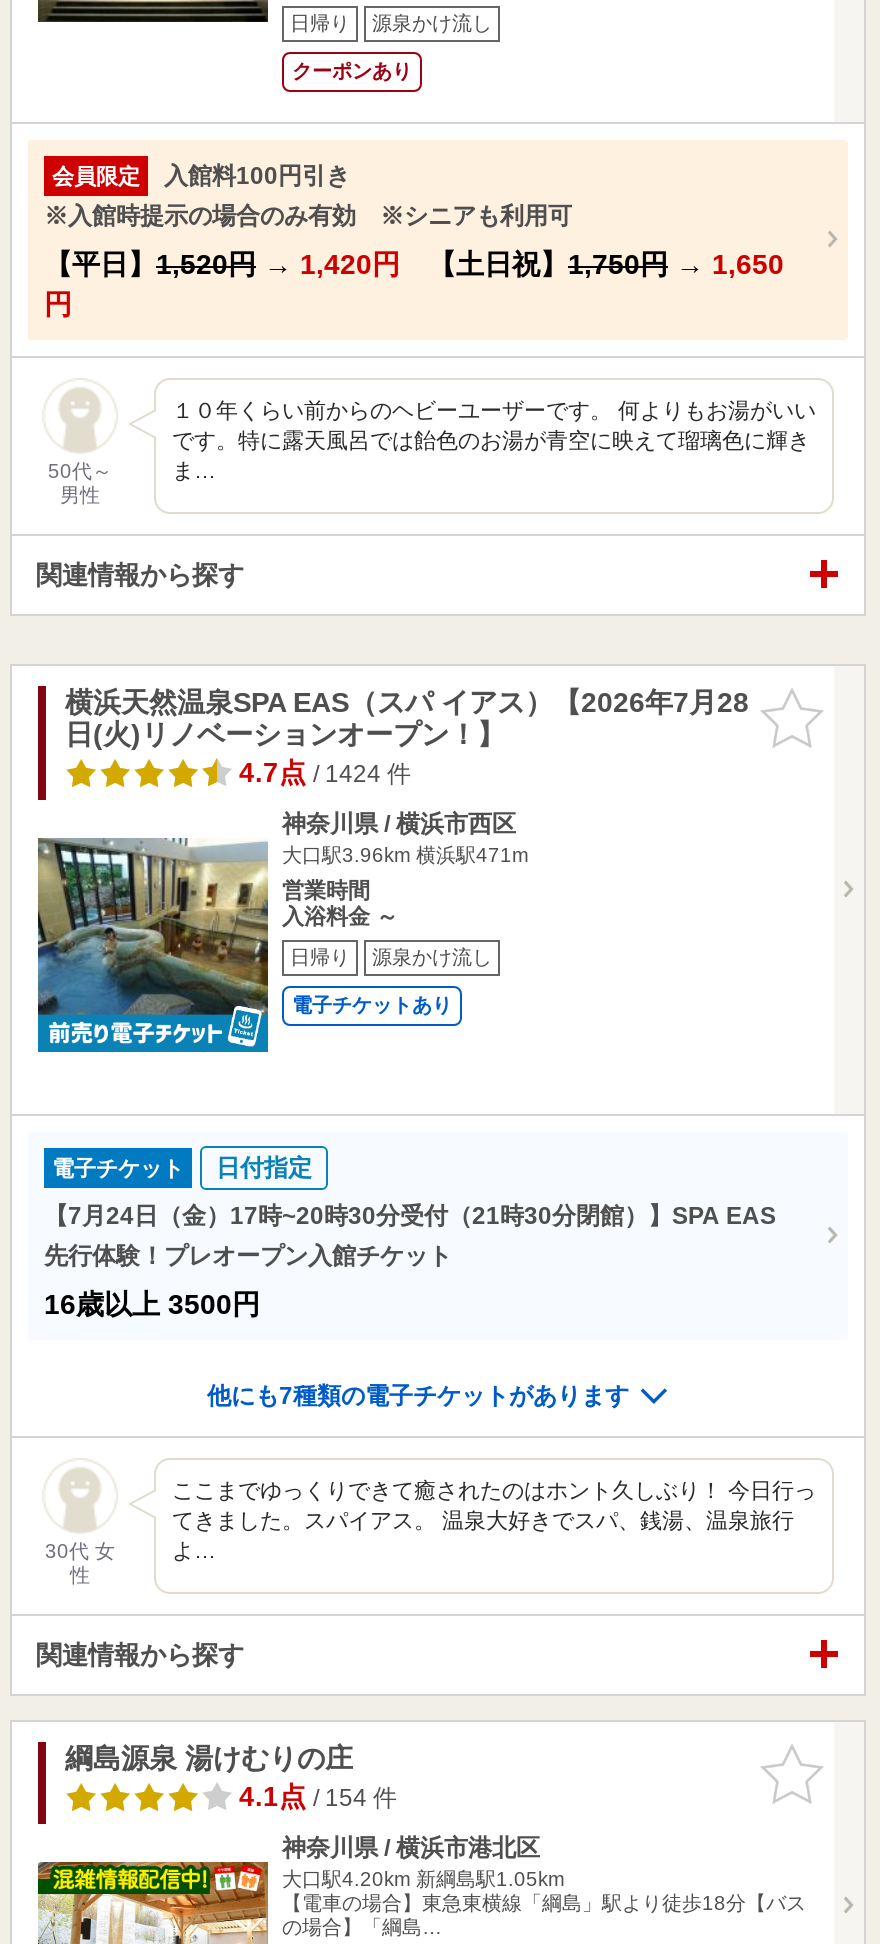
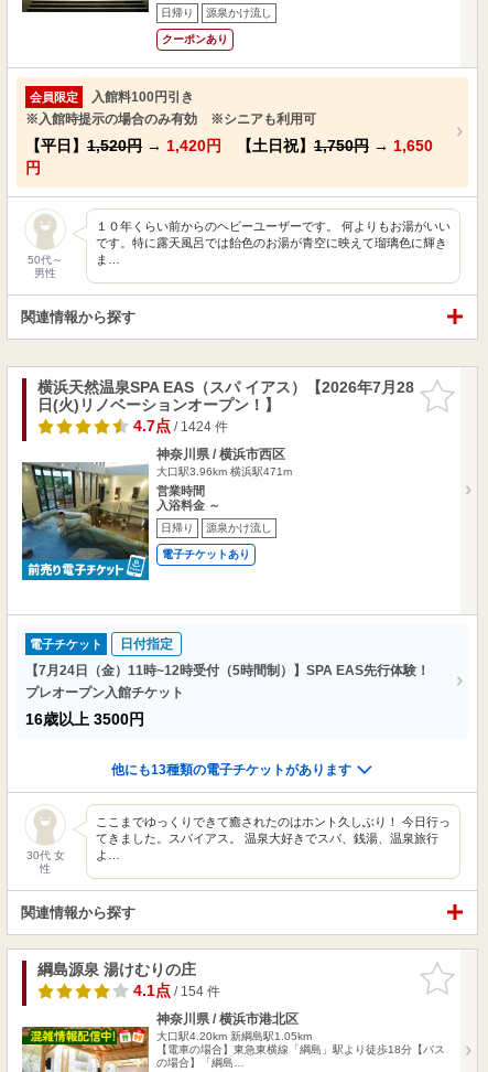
- 【7月24日（金）17時~20時30分受付（21時30分閉館）】SPA EAS
- 先行体験！プレオープン入館チケット
+ 【7月24日（金）11時~12時受付（5時間制）】SPA EAS先行体験！
+ プレオープン入館チケット

- 他にも7種類の電子チケットがあります
+ 他にも13種類の電子チケットがあります
